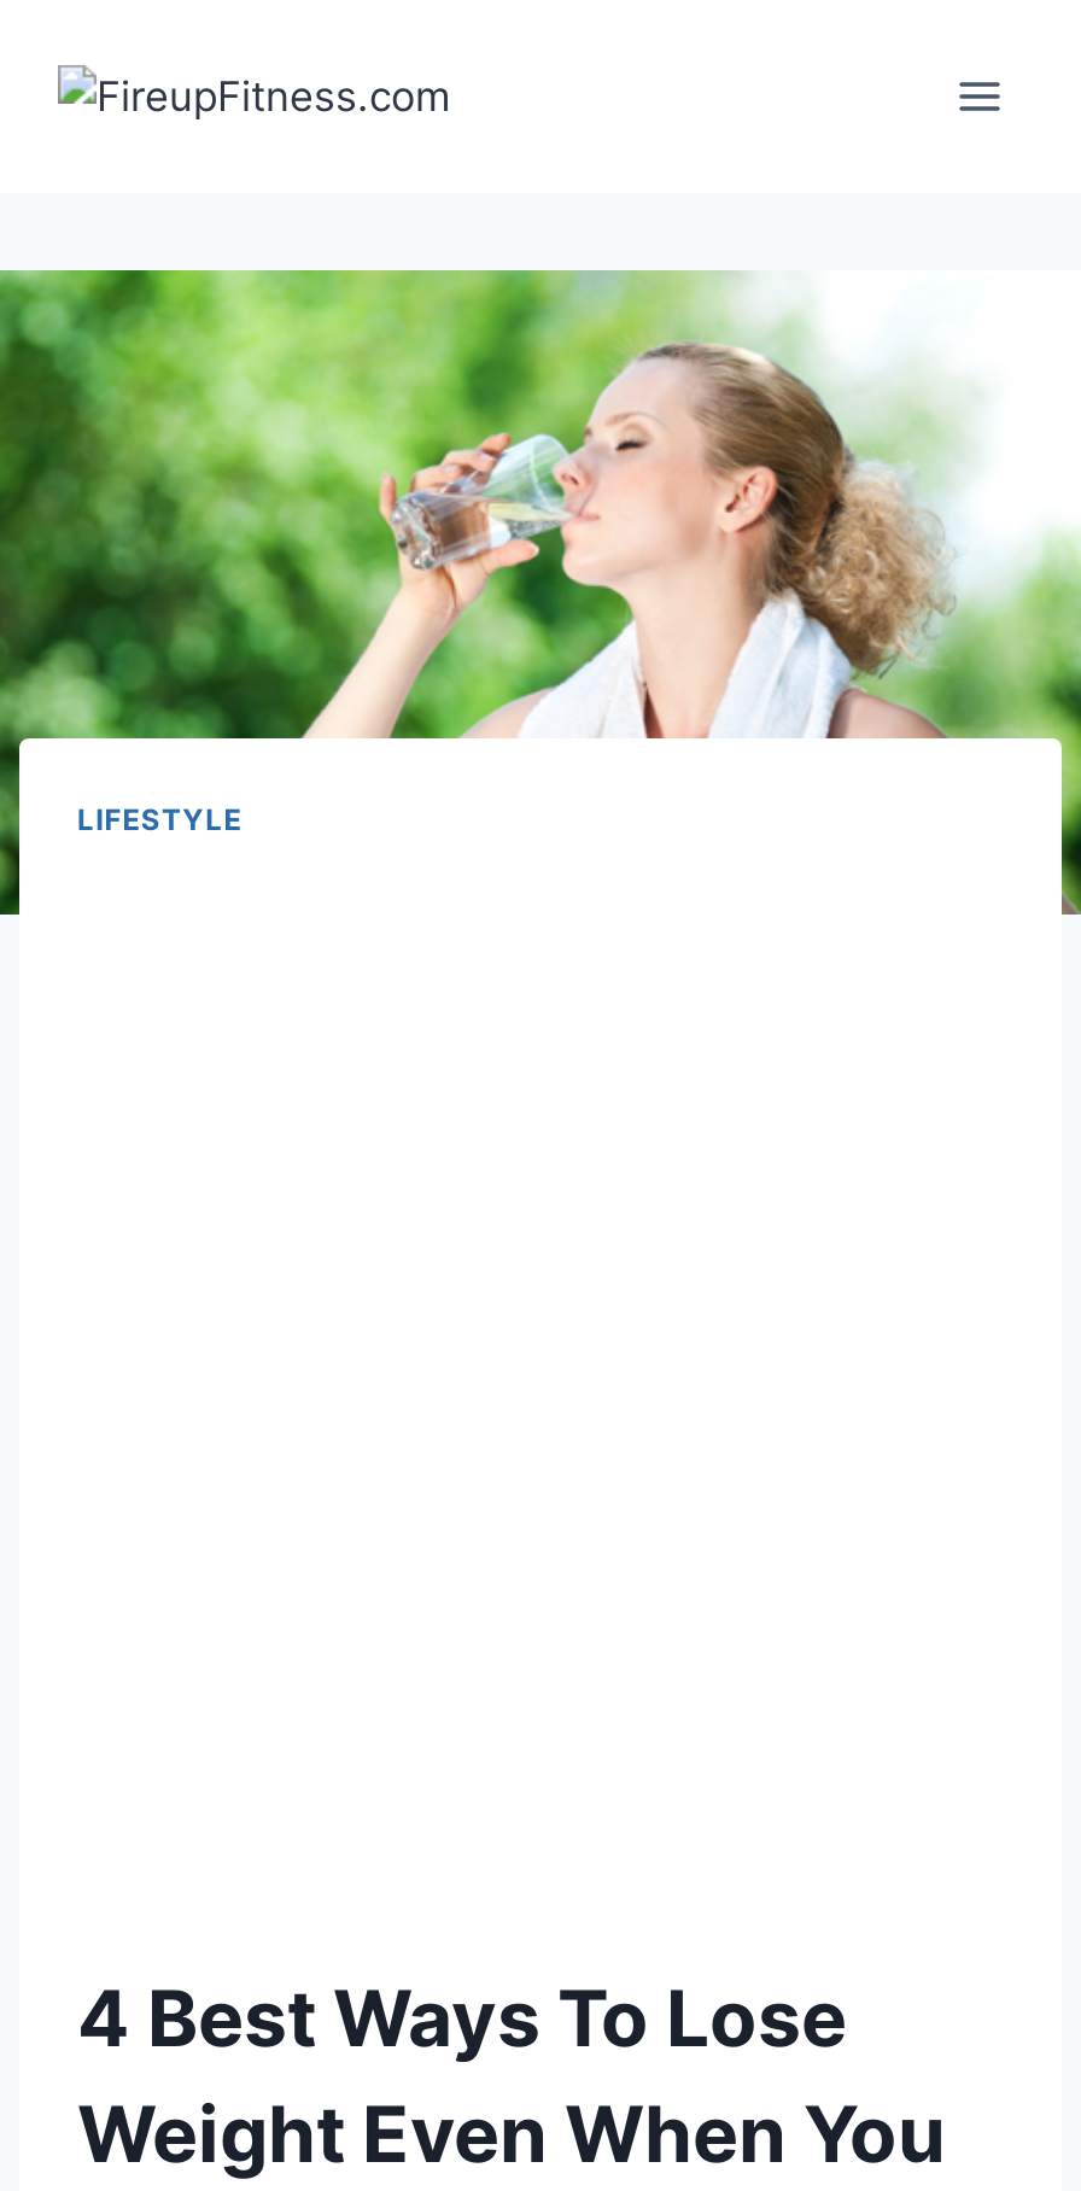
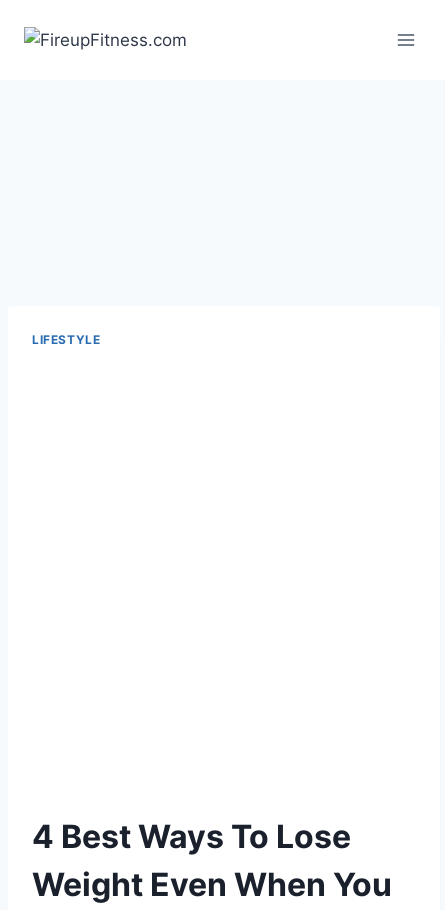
- [image]
